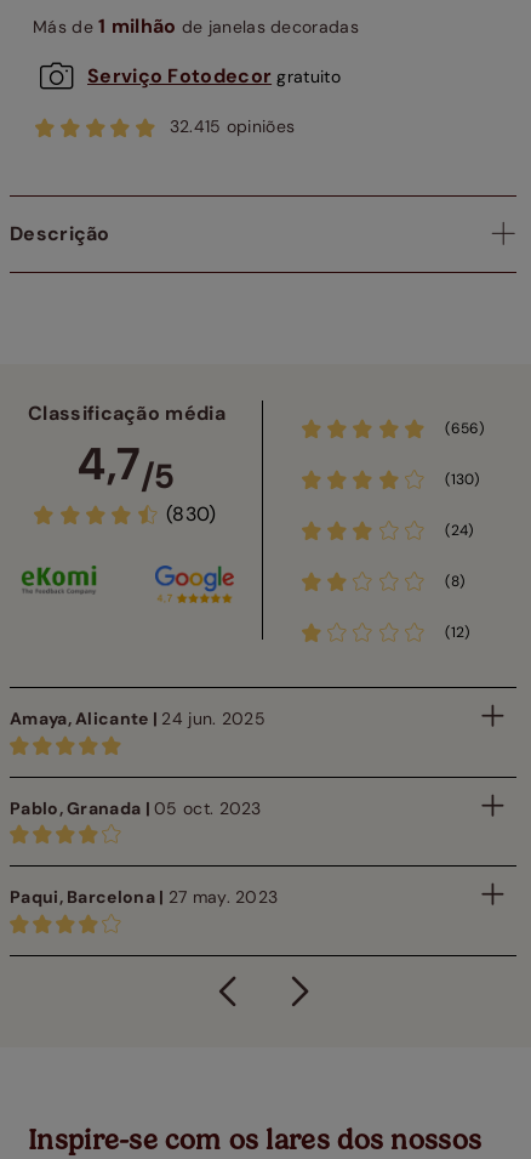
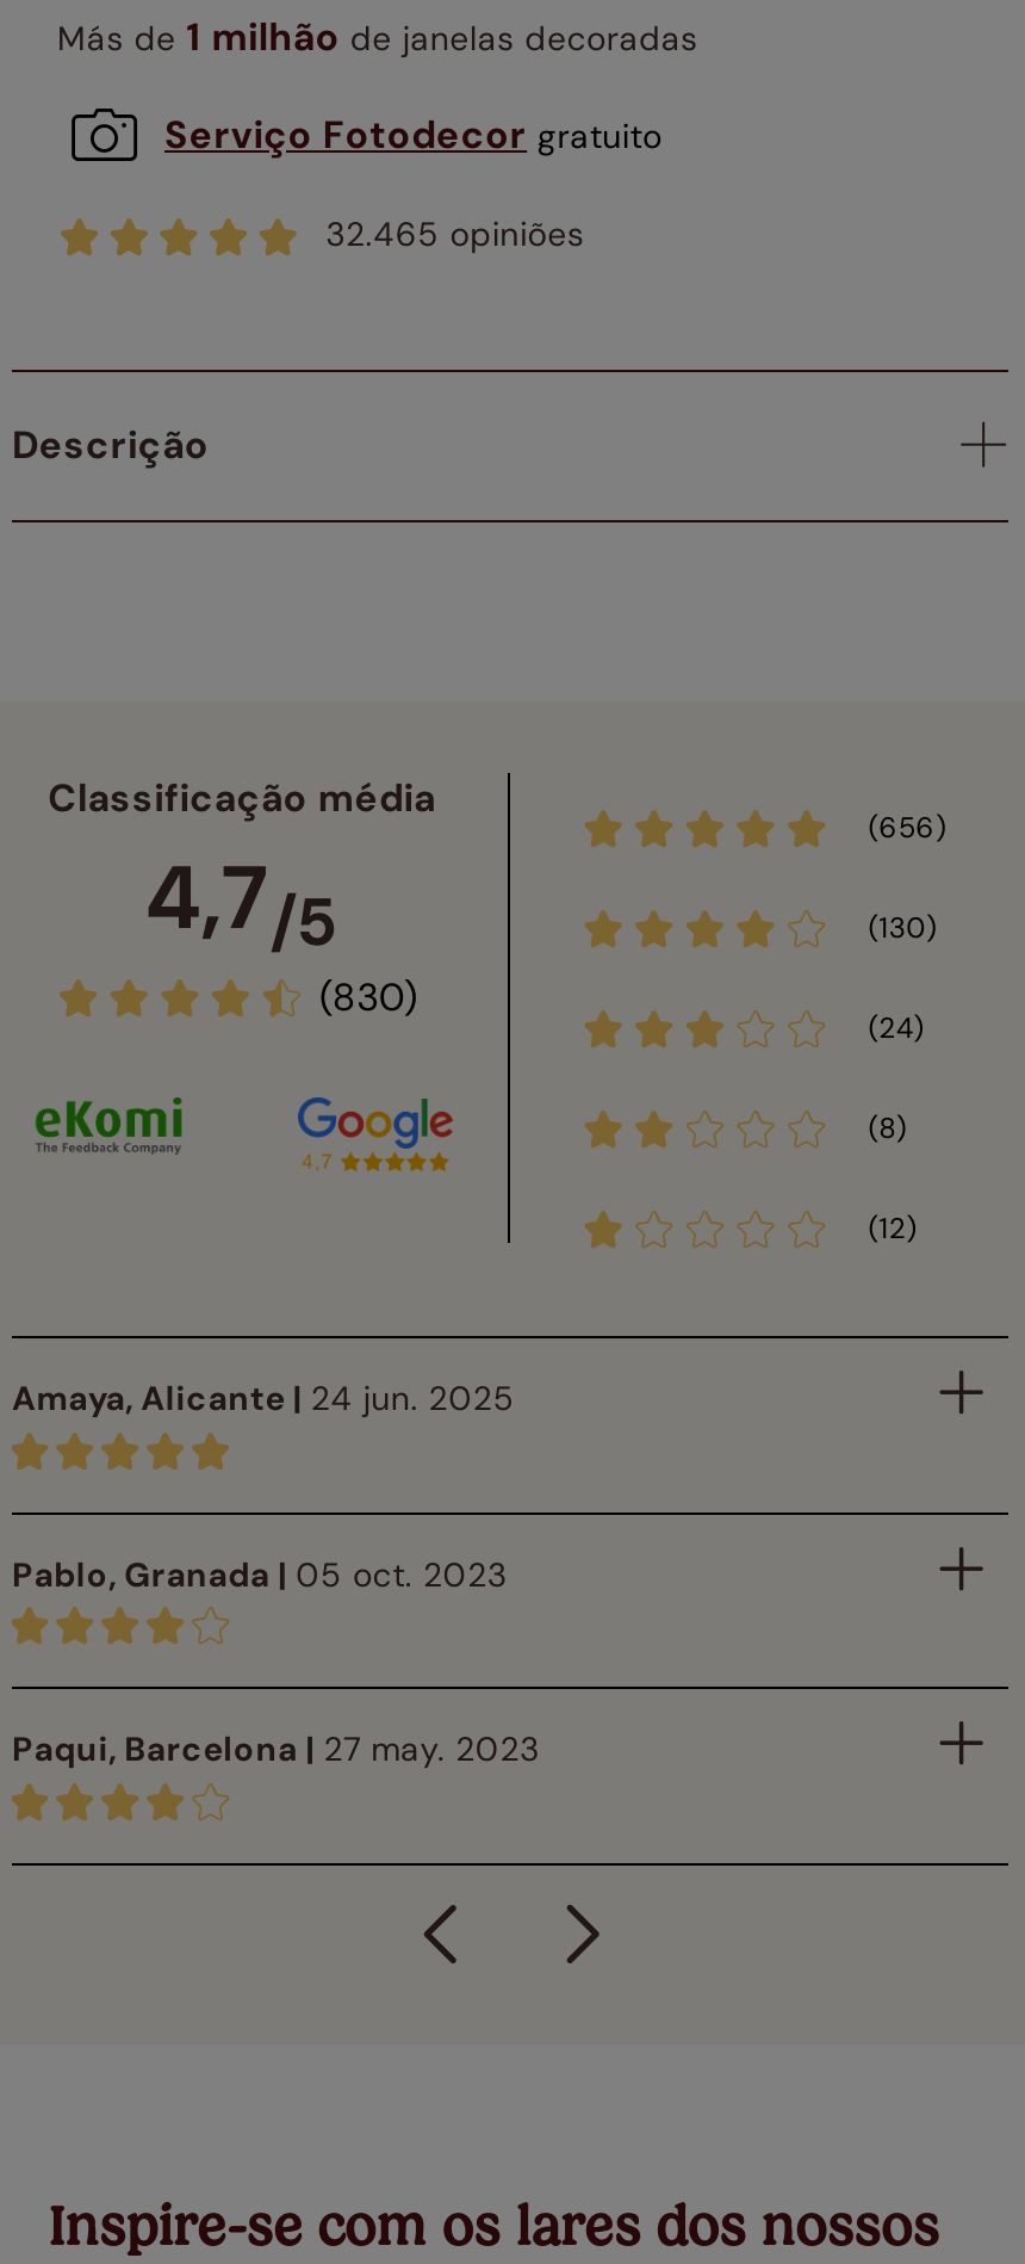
- 32.415 opiniões
+ 32.465 opiniões
